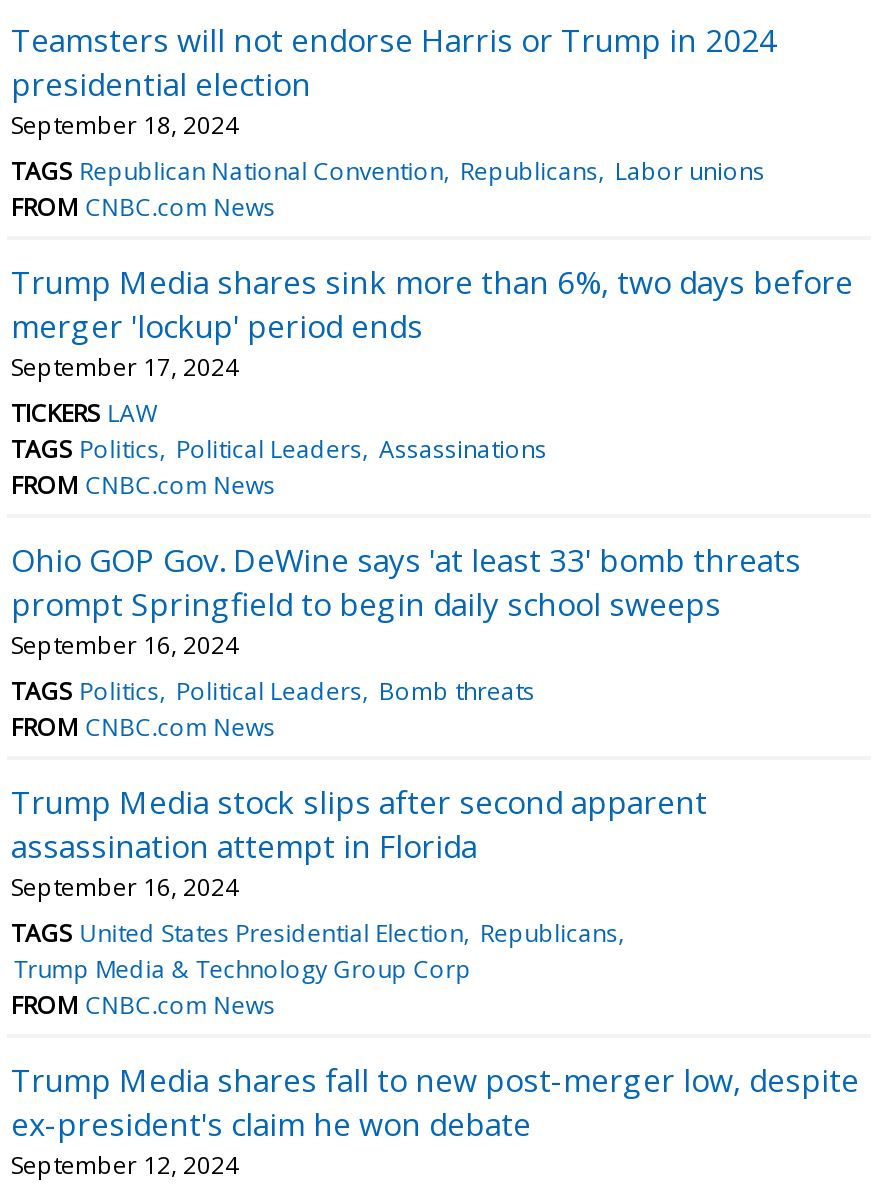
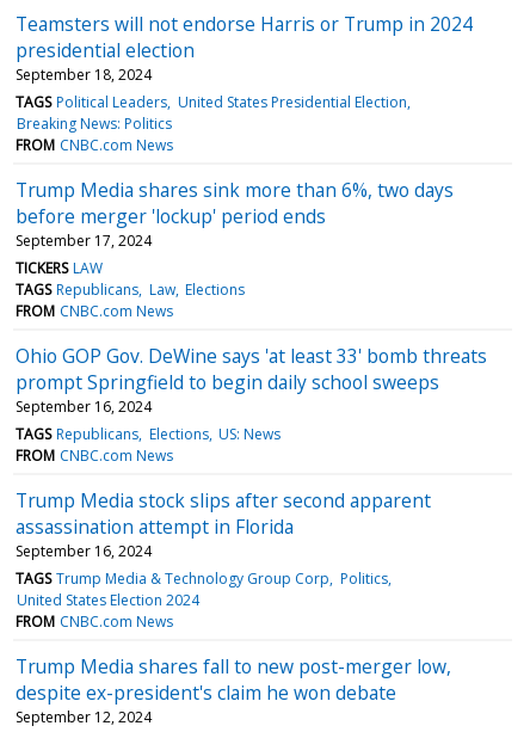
- TAGS Republican National Convention Republicans Labor unions
+ TAGS Political Leaders United States Presidential Election
+ Breaking News: Politics

- TAGS Politics Political Leaders Assassinations
+ TAGS Republicans Law Elections

- TAGS Politics Political Leaders Bomb threats
+ TAGS Republicans Elections US: News

- TAGS United States Presidential Election Republicans
- Trump Media & Technology Group Corp
+ TAGS Trump Media & Technology Group Corp Politics
+ United States Election 2024
